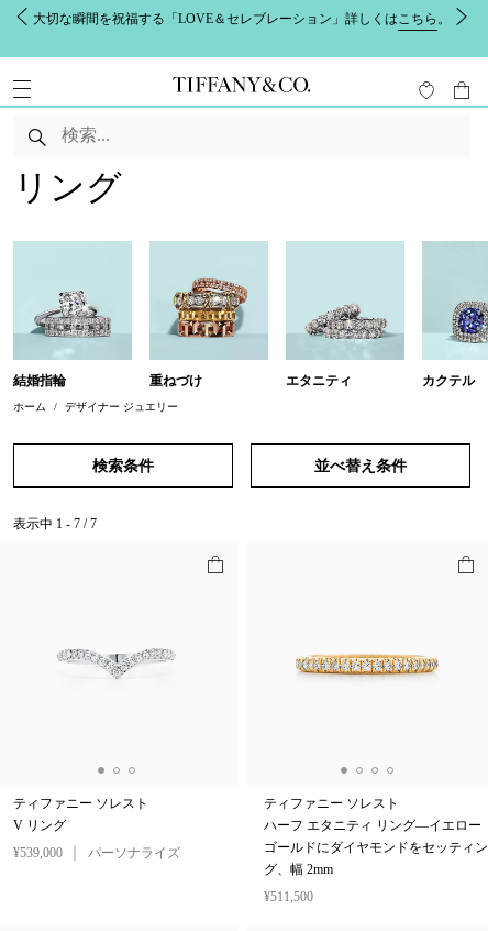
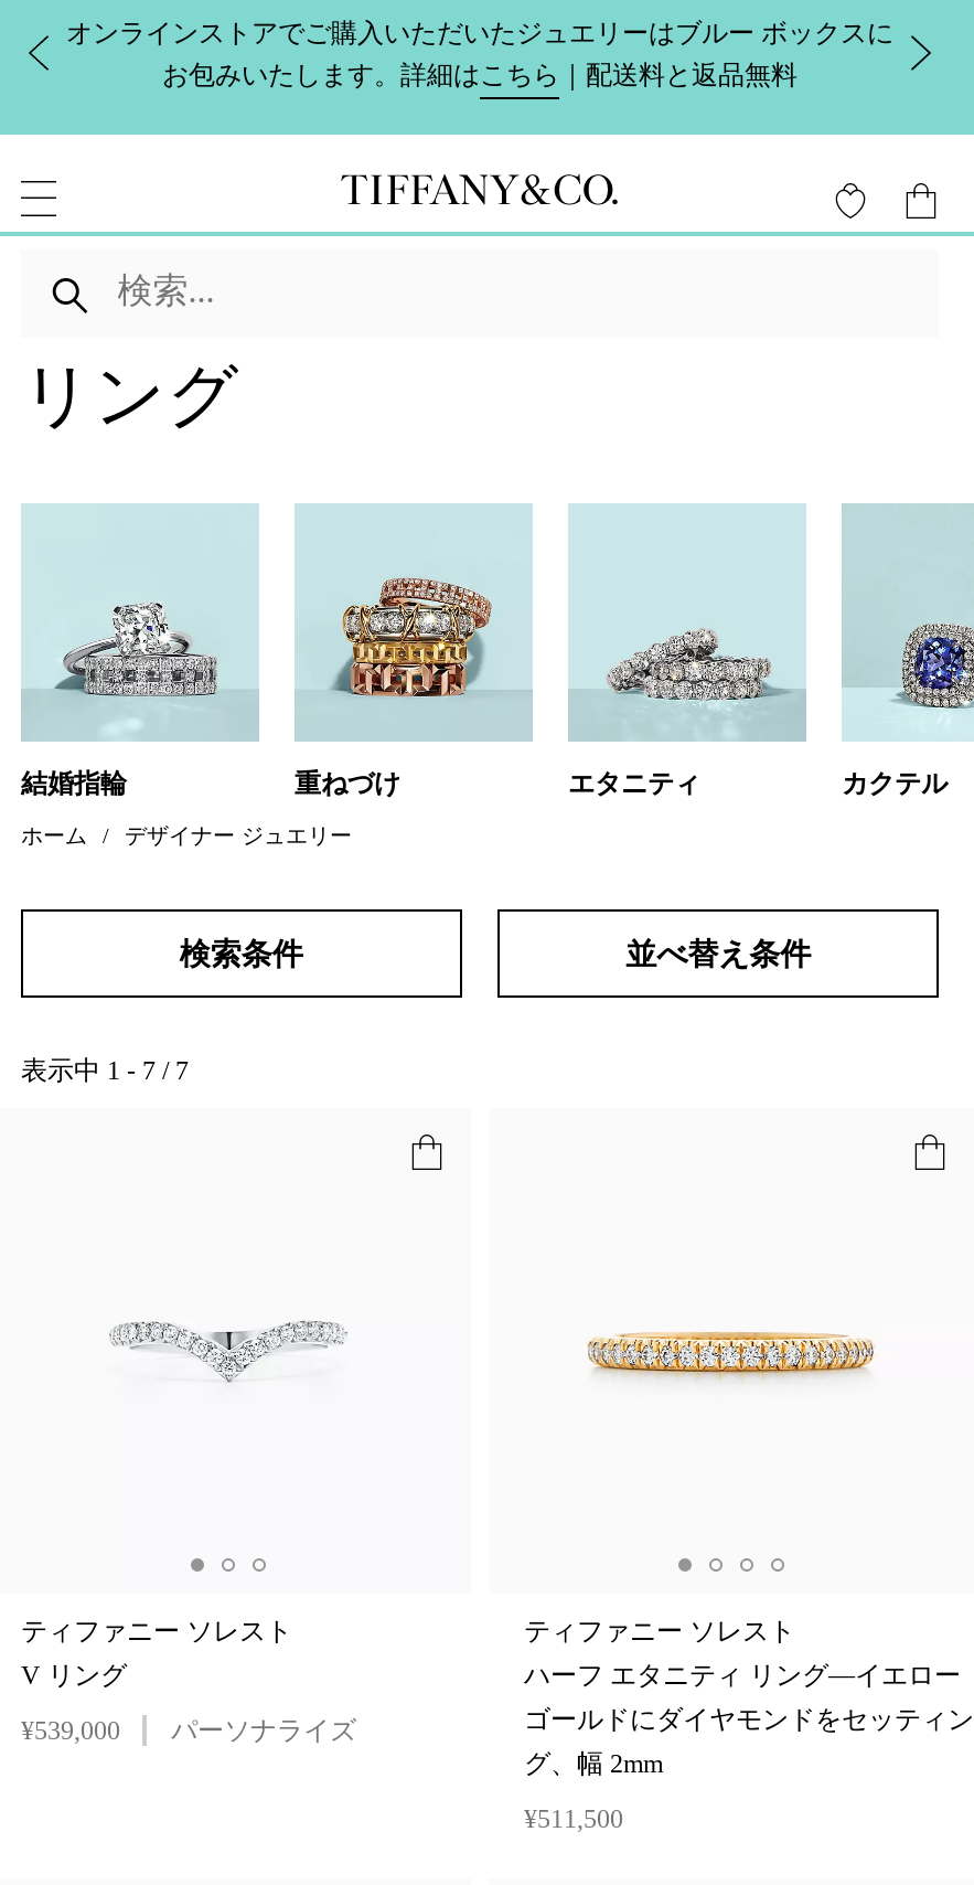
- 大切な瞬間を祝福する「LOVE＆セレブレーション」詳しくはこちら。
+ オンラインストアでご購入いただいたジュエリーはブルー ボックスに
+ お包みいたします。詳細はこちら｜配送料と返品無料
